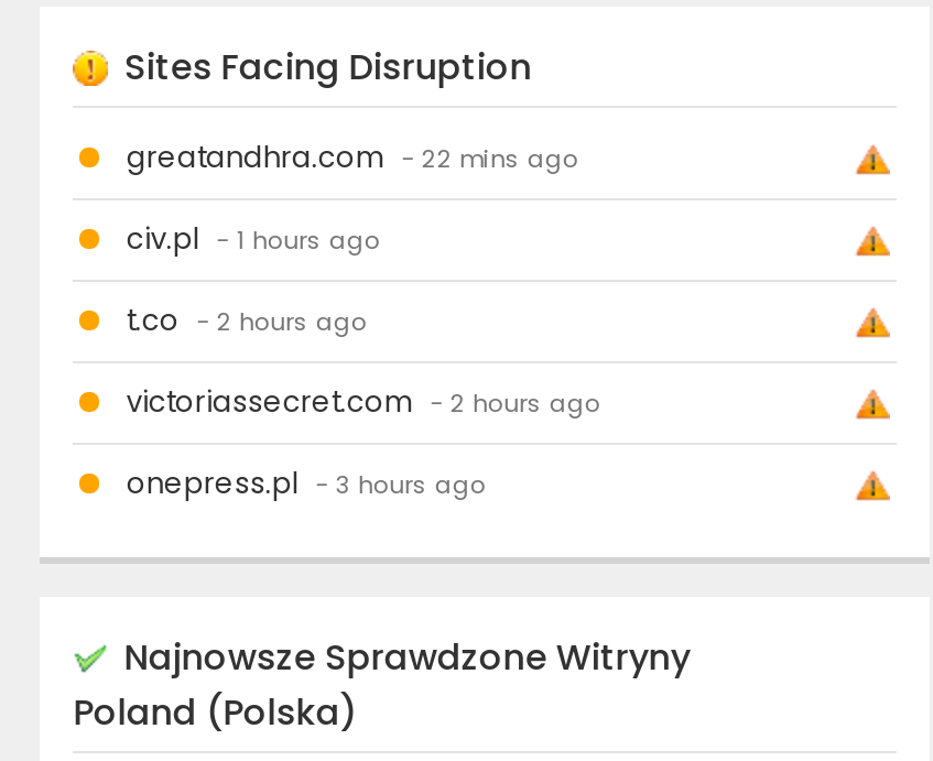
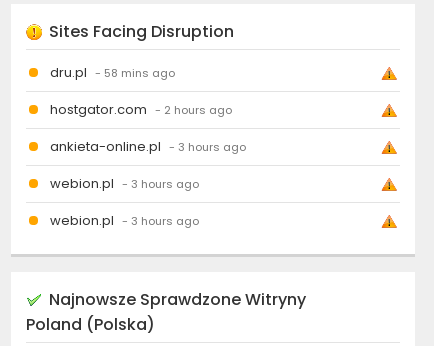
- greatandhra.com - 22 mins ago
+ dru.pl - 58 mins ago

- civ.pl - 1 hours ago
+ hostgator.com - 2 hours ago

- t.co - 2 hours ago
+ ankieta-online.pl - 3 hours ago

- victoriassecret.com - 2 hours ago
+ webion.pl - 3 hours ago

- onepress.pl - 3 hours ago
+ webion.pl - 3 hours ago
